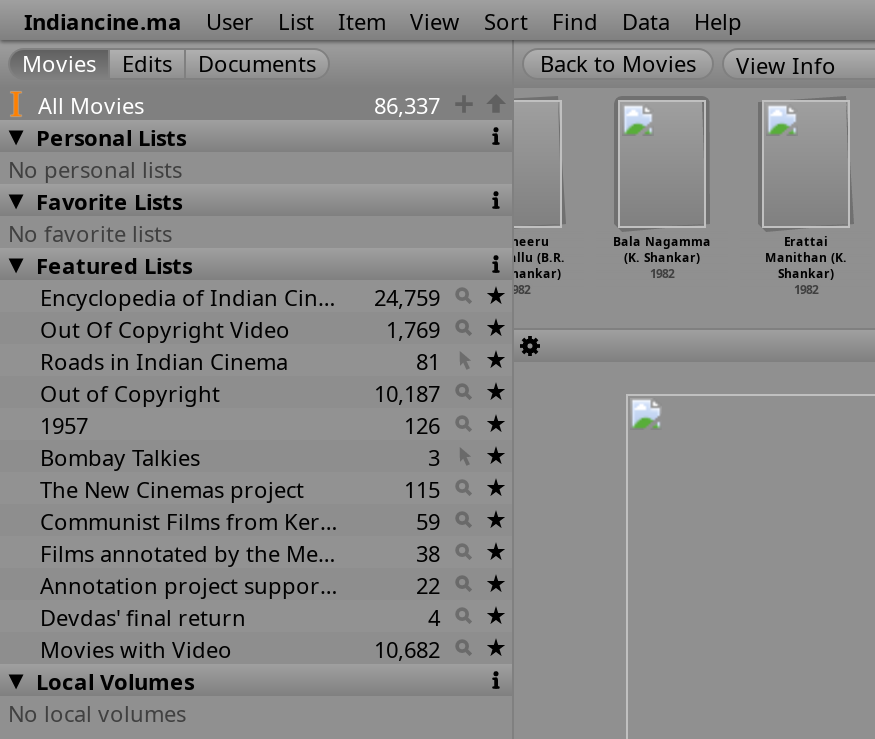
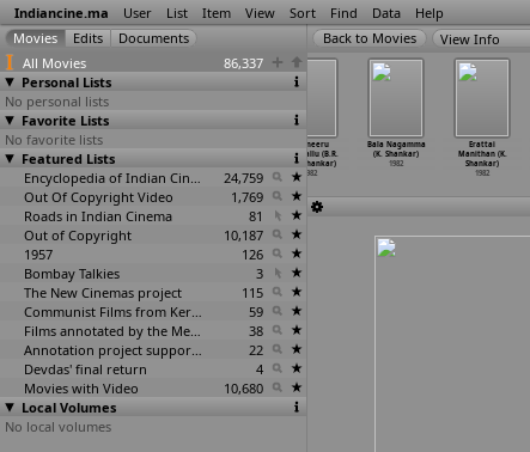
- 10,682
+ 10,680
